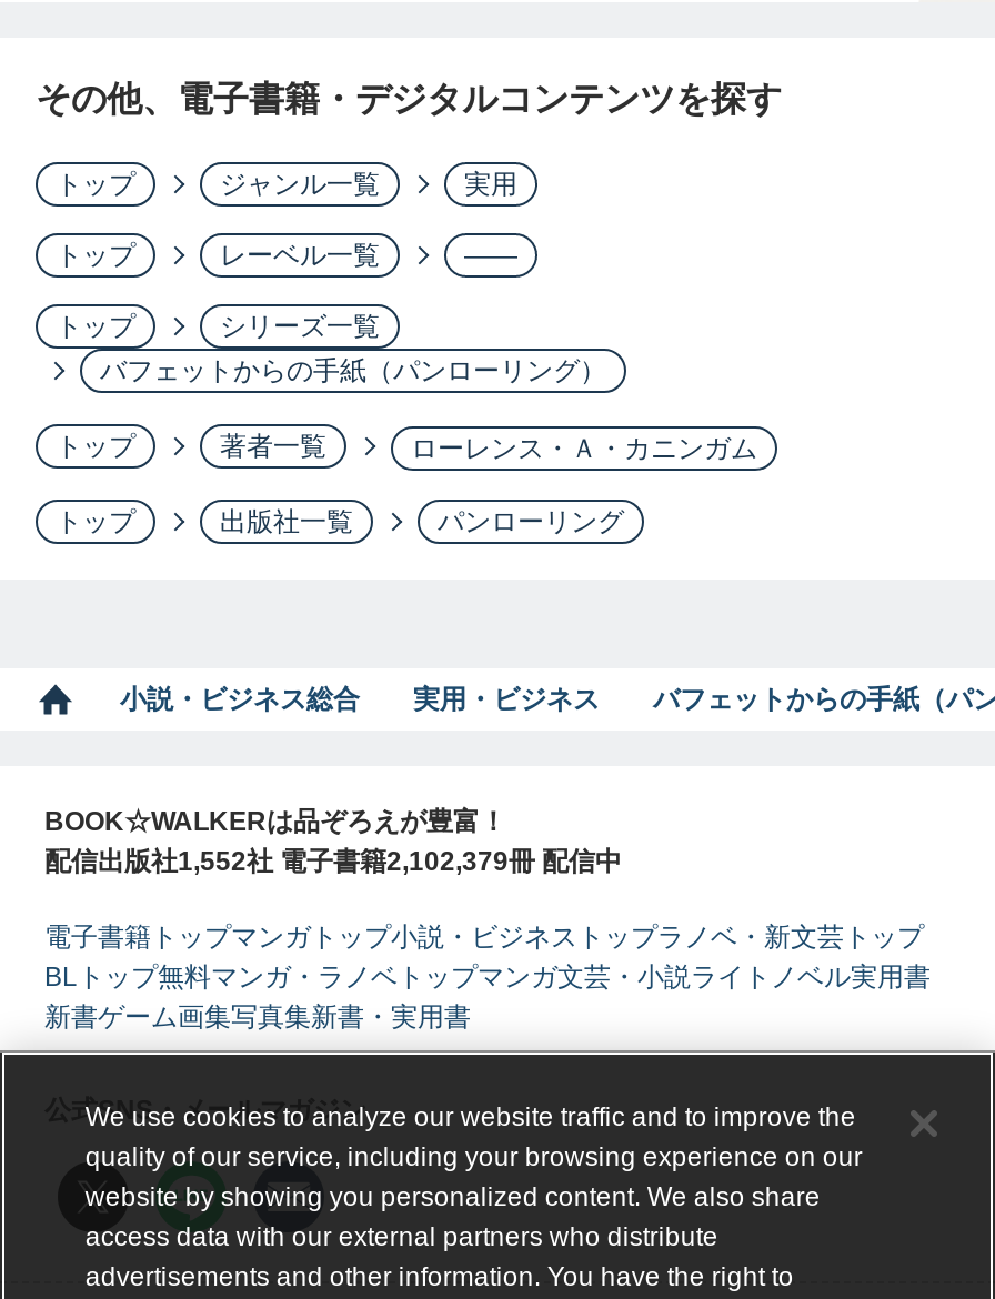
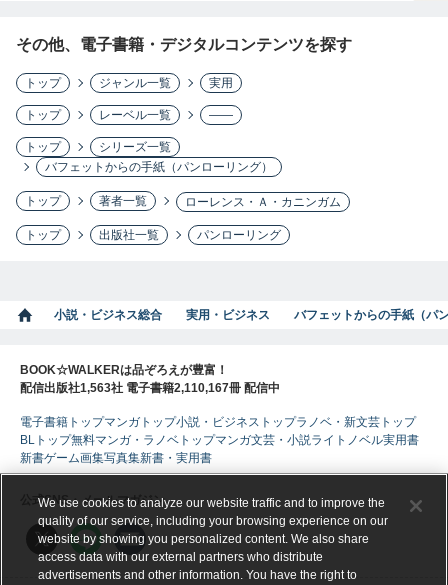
- 配信出版社1,552社 電子書籍2,102,379冊 配信中
+ 配信出版社1,563社 電子書籍2,110,167冊 配信中
